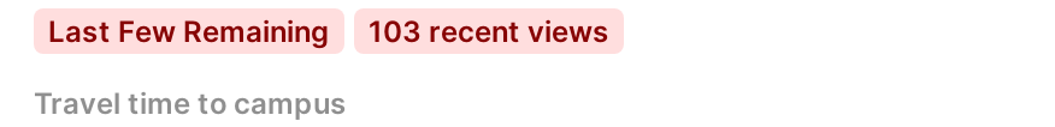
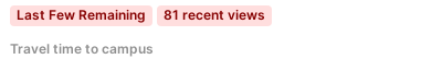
- Last Few Remaining 103 recent views
+ Last Few Remaining 81 recent views
